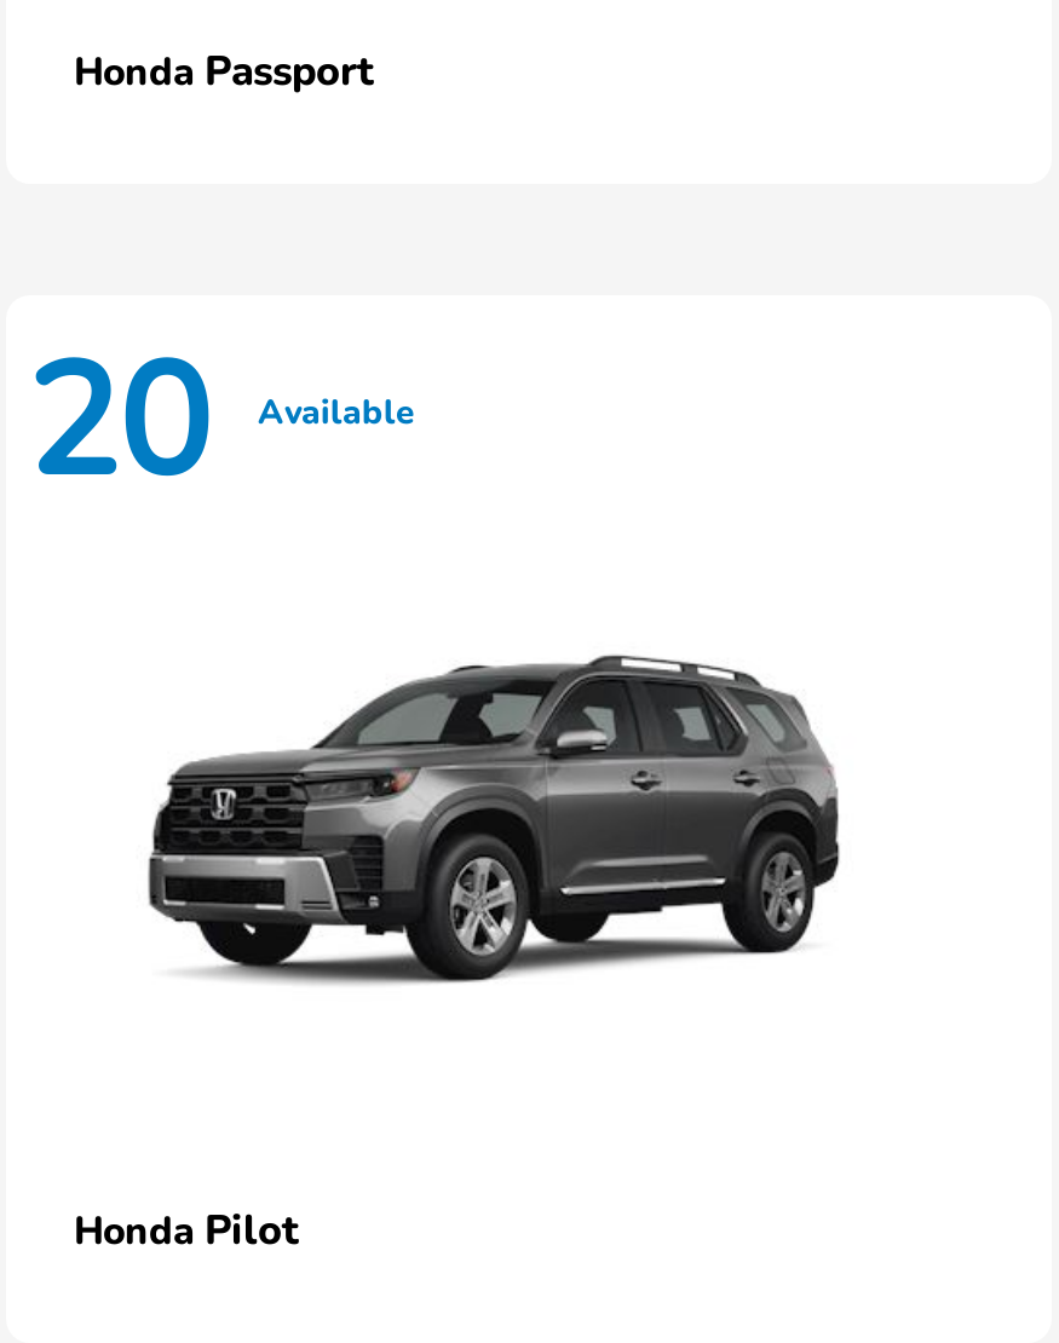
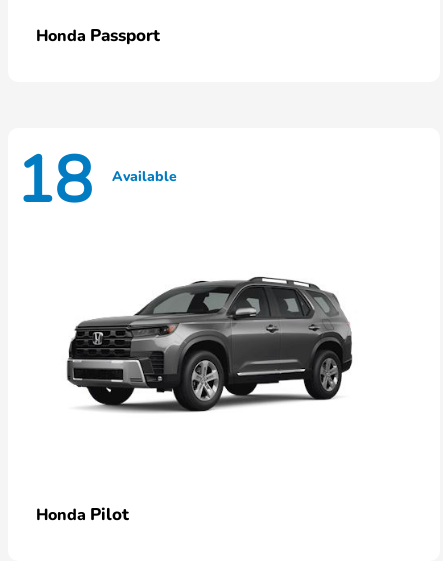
- 20 Available
+ 18 Available
